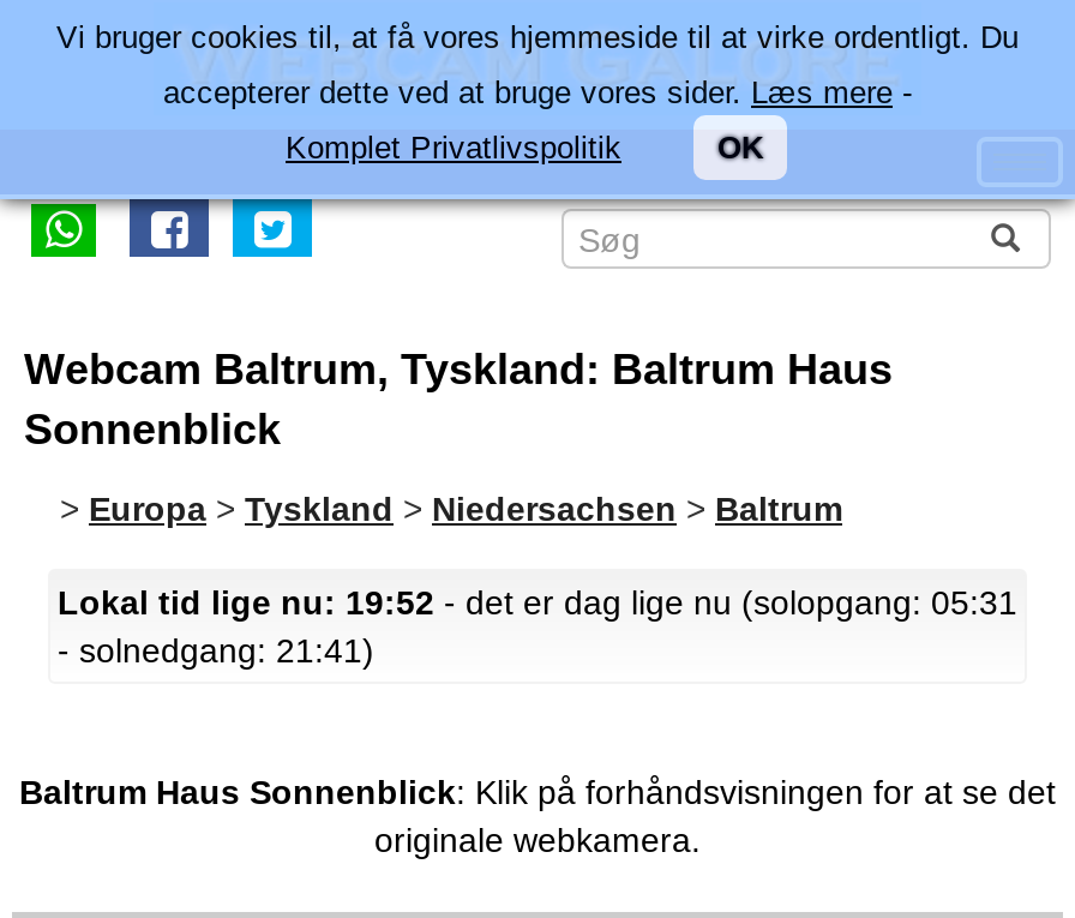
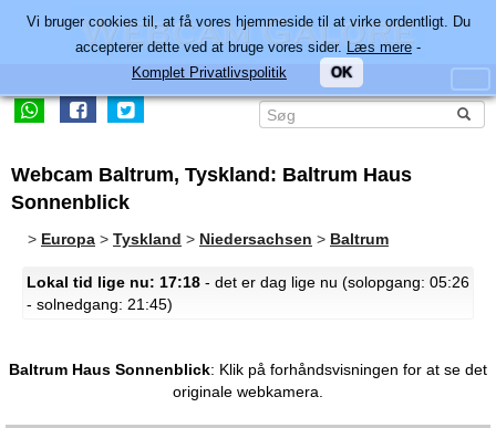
- Lokal tid lige nu: 19:52 - det er dag lige nu (solopgang: 05:31
+ Lokal tid lige nu: 17:18 - det er dag lige nu (solopgang: 05:26

- - solnedgang: 21:41)
+ - solnedgang: 21:45)
